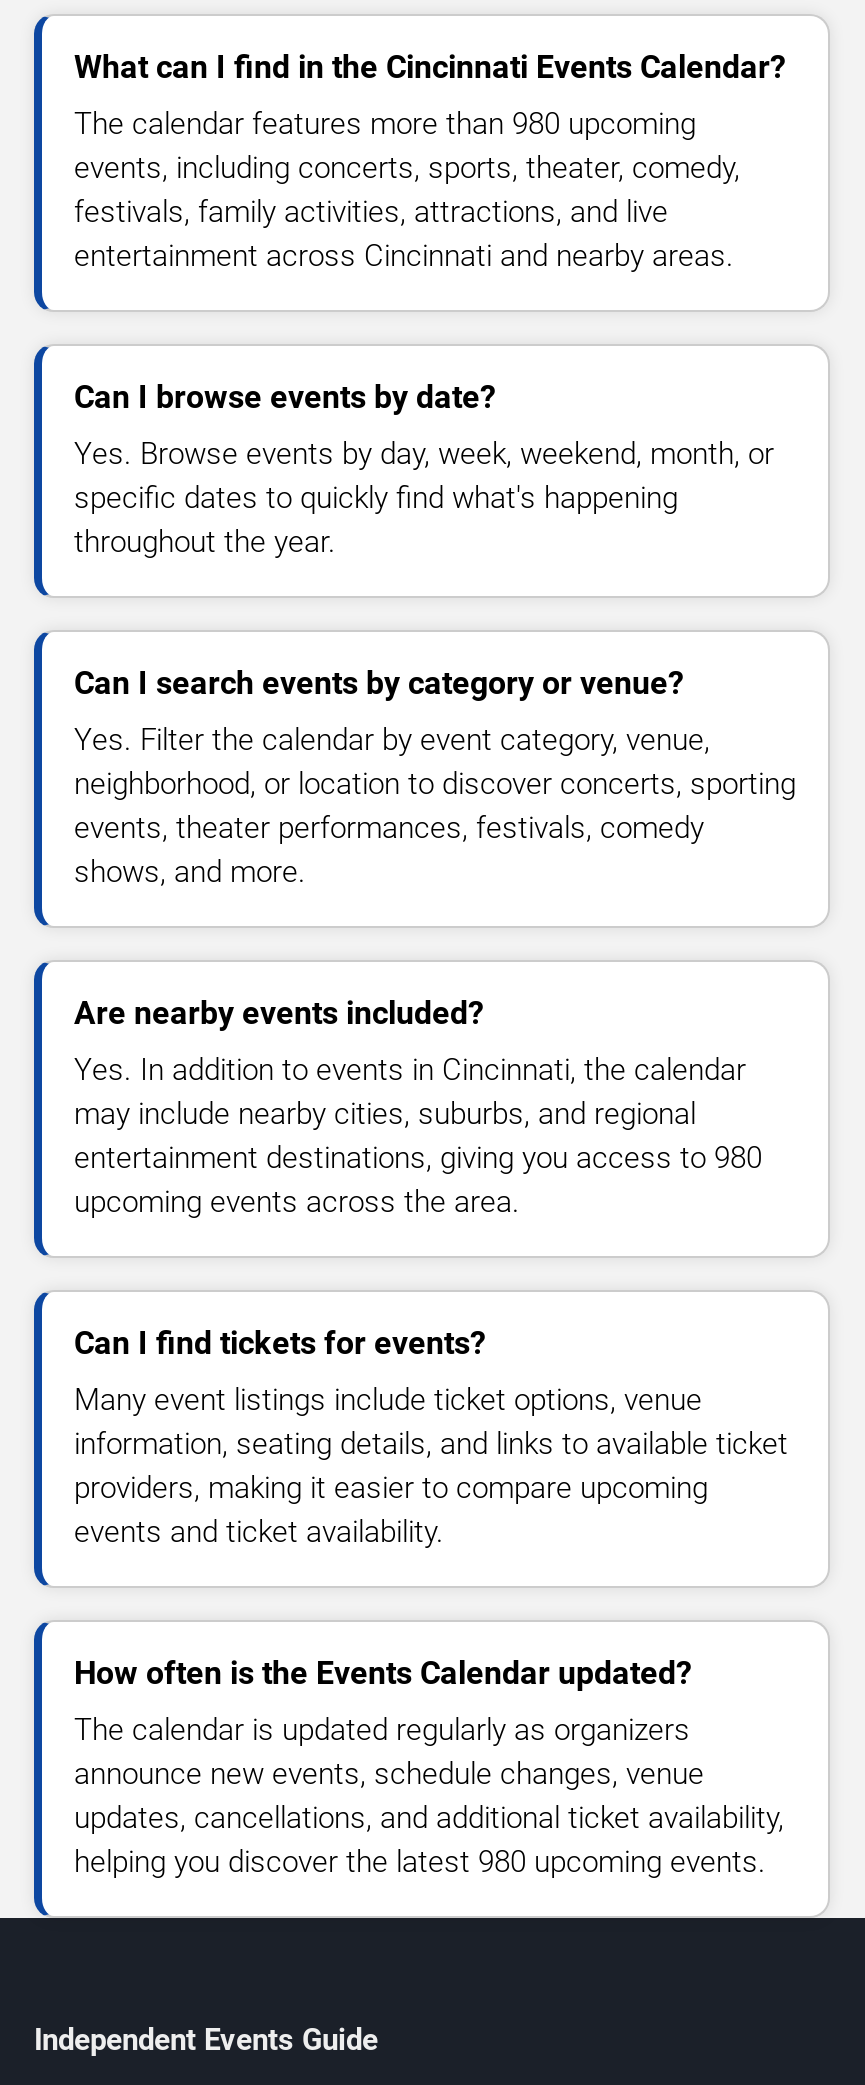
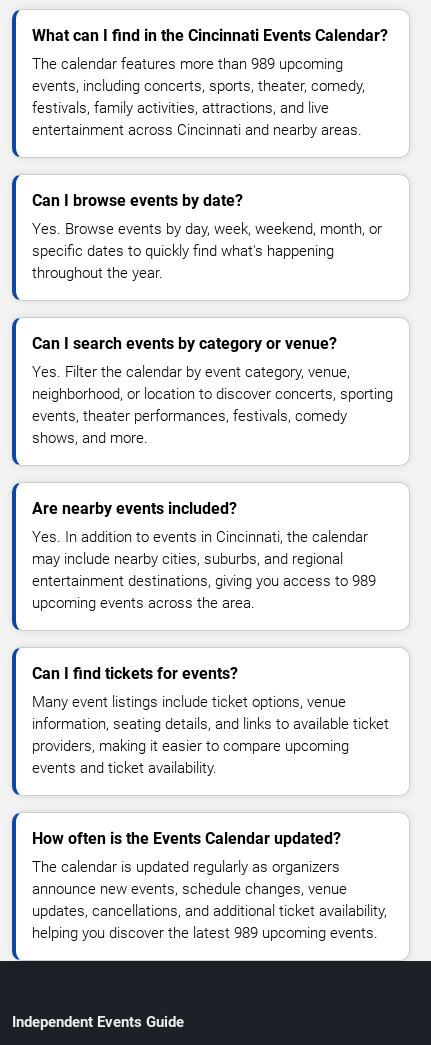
- The calendar features more than 980 upcoming
+ The calendar features more than 989 upcoming

- entertainment destinations, giving you access to 980
+ entertainment destinations, giving you access to 989

- helping you discover the latest 980 upcoming events.
+ helping you discover the latest 989 upcoming events.
